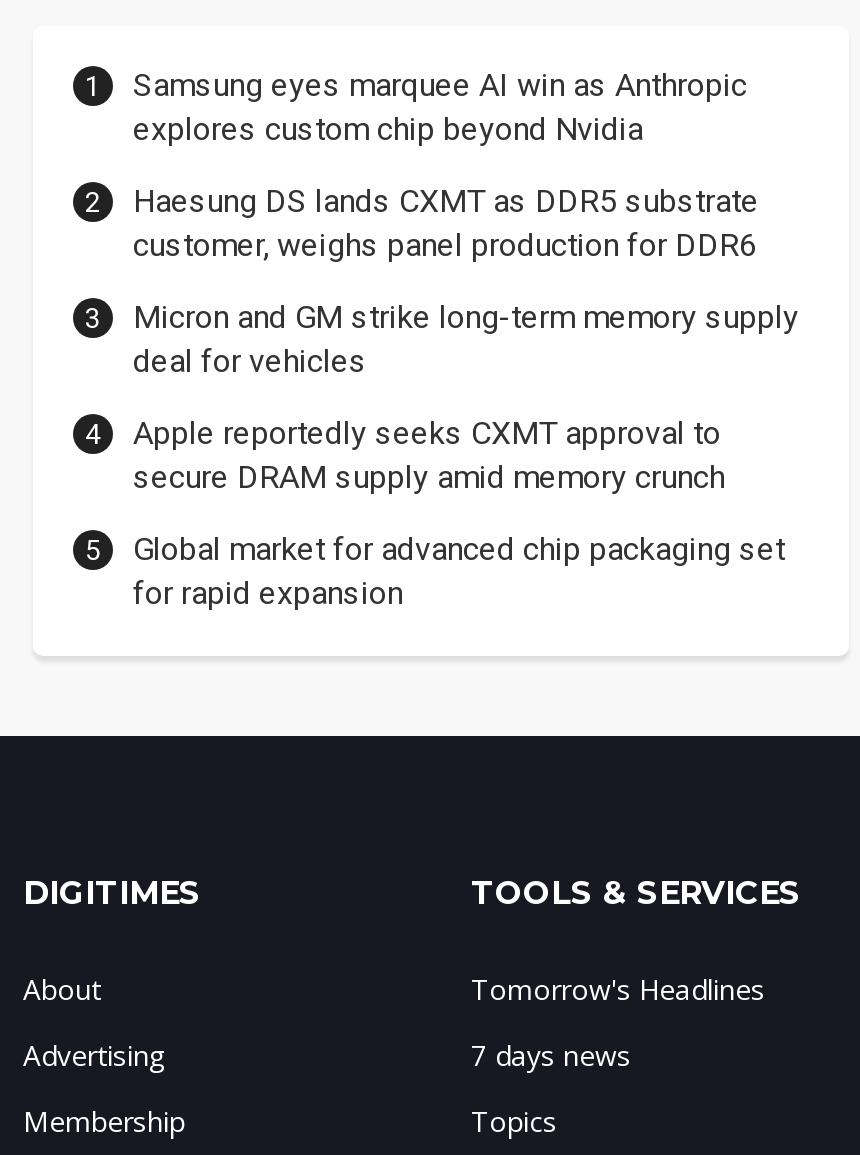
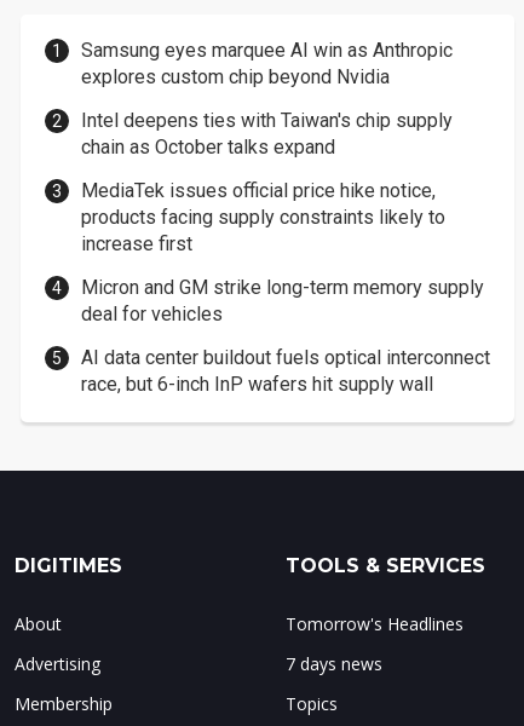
- Haesung DS lands CXMT as DDR5 substrate
- customer, weighs panel production for DDR6
+ Intel deepens ties with Taiwan's chip supply
+ chain as October talks expand
+ MediaTek issues official price hike notice,
+ products facing supply constraints likely to
+ increase first

moved down: Micron and GM strike long-term memory supply | deal for vehicles

- Apple reportedly seeks CXMT approval to
- secure DRAM supply amid memory crunch
- Global market for advanced chip packaging set
- for rapid expansion
+ AI data center buildout fuels optical interconnect
+ race, but 6-inch InP wafers hit supply wall
